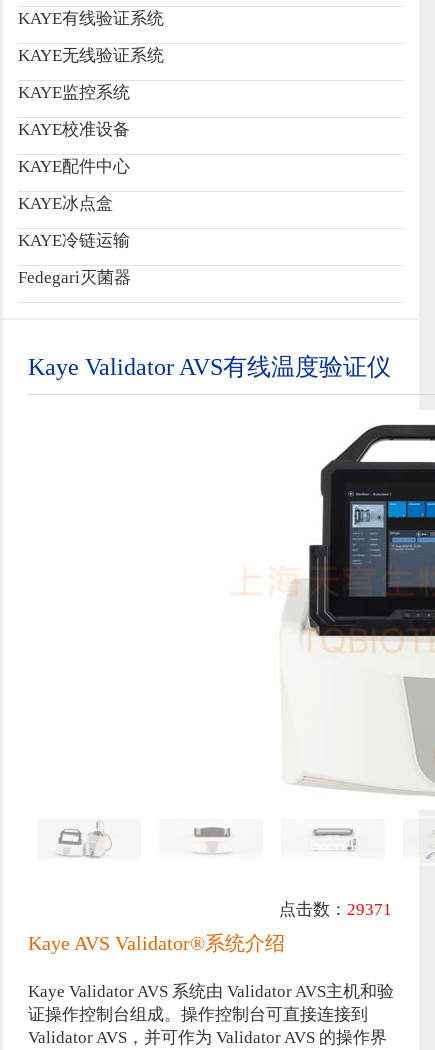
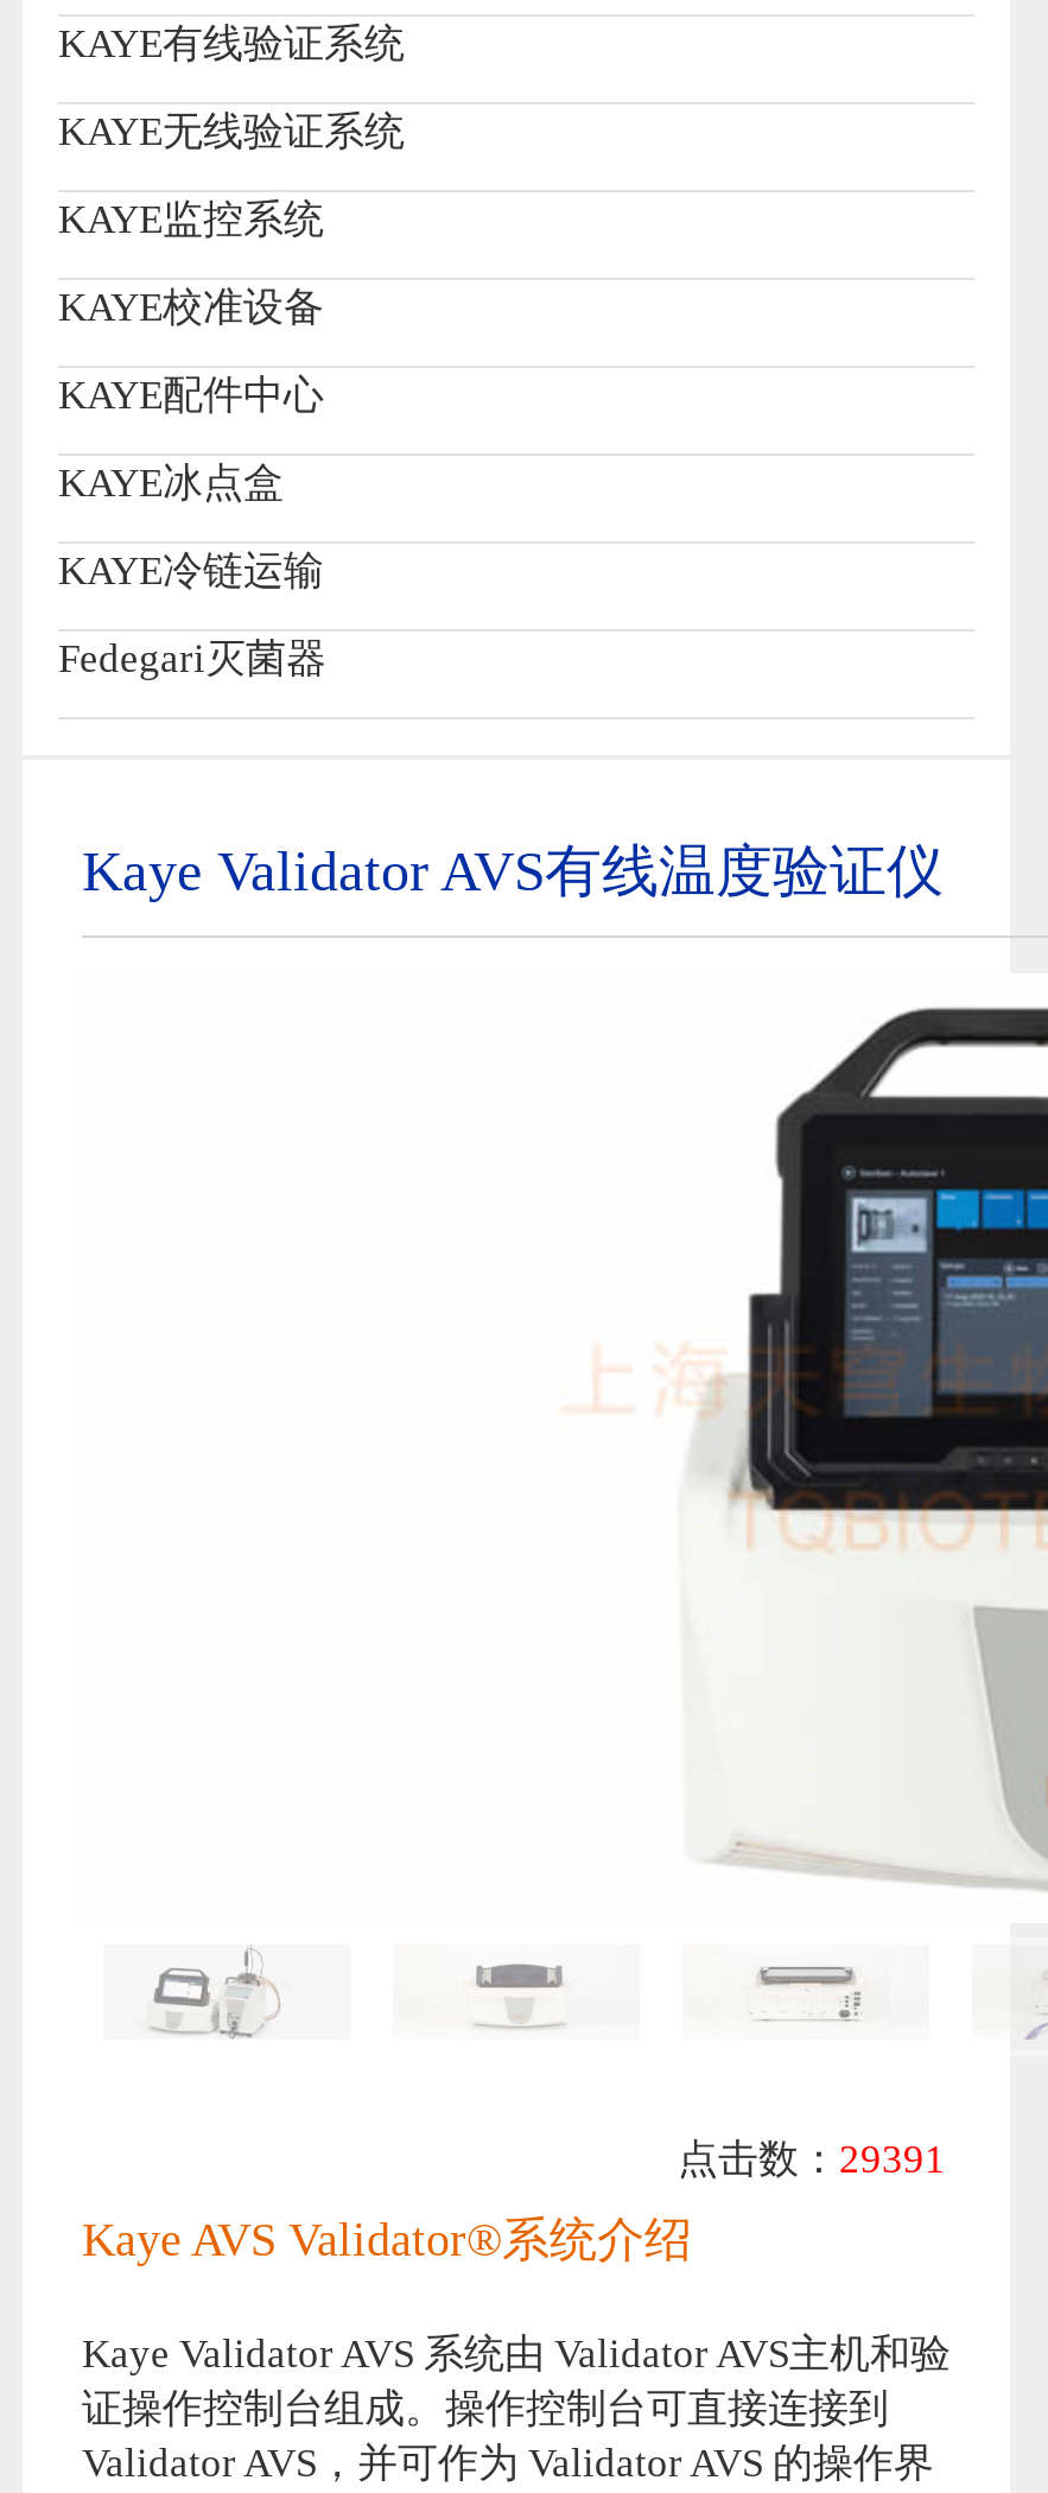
- 点击数：29371
+ 点击数：29391
